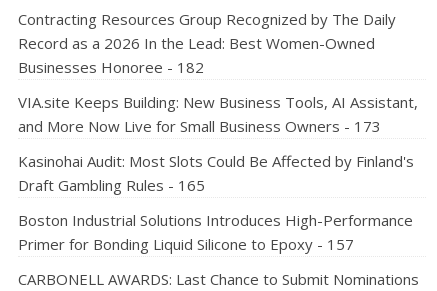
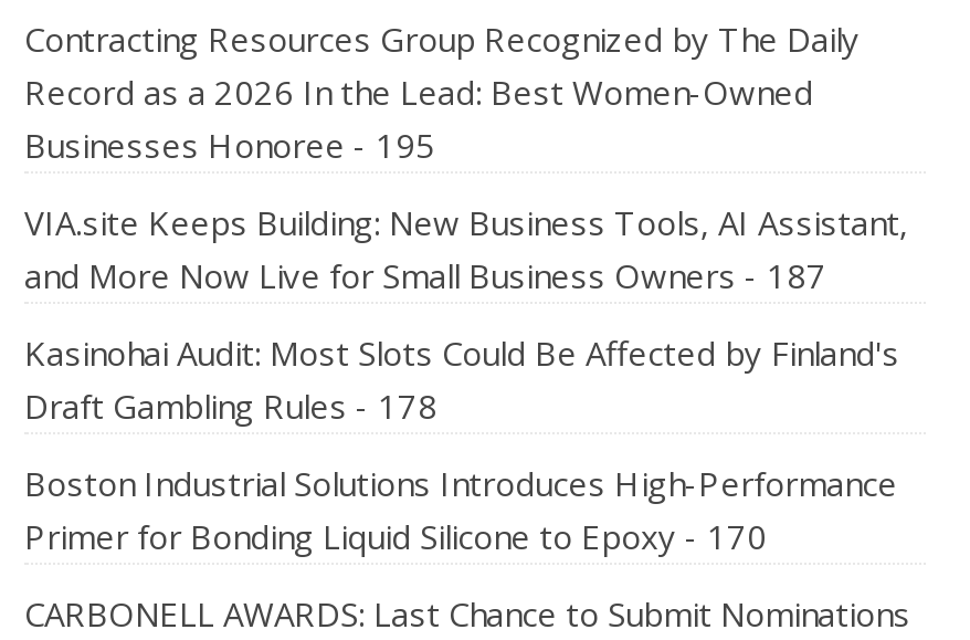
- Businesses Honoree - 182
+ Businesses Honoree - 195

- and More Now Live for Small Business Owners - 173
+ and More Now Live for Small Business Owners - 187

- Draft Gambling Rules - 165
+ Draft Gambling Rules - 178

- Primer for Bonding Liquid Silicone to Epoxy - 157
+ Primer for Bonding Liquid Silicone to Epoxy - 170
